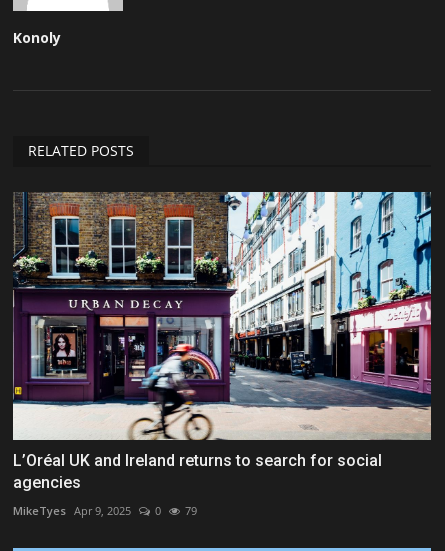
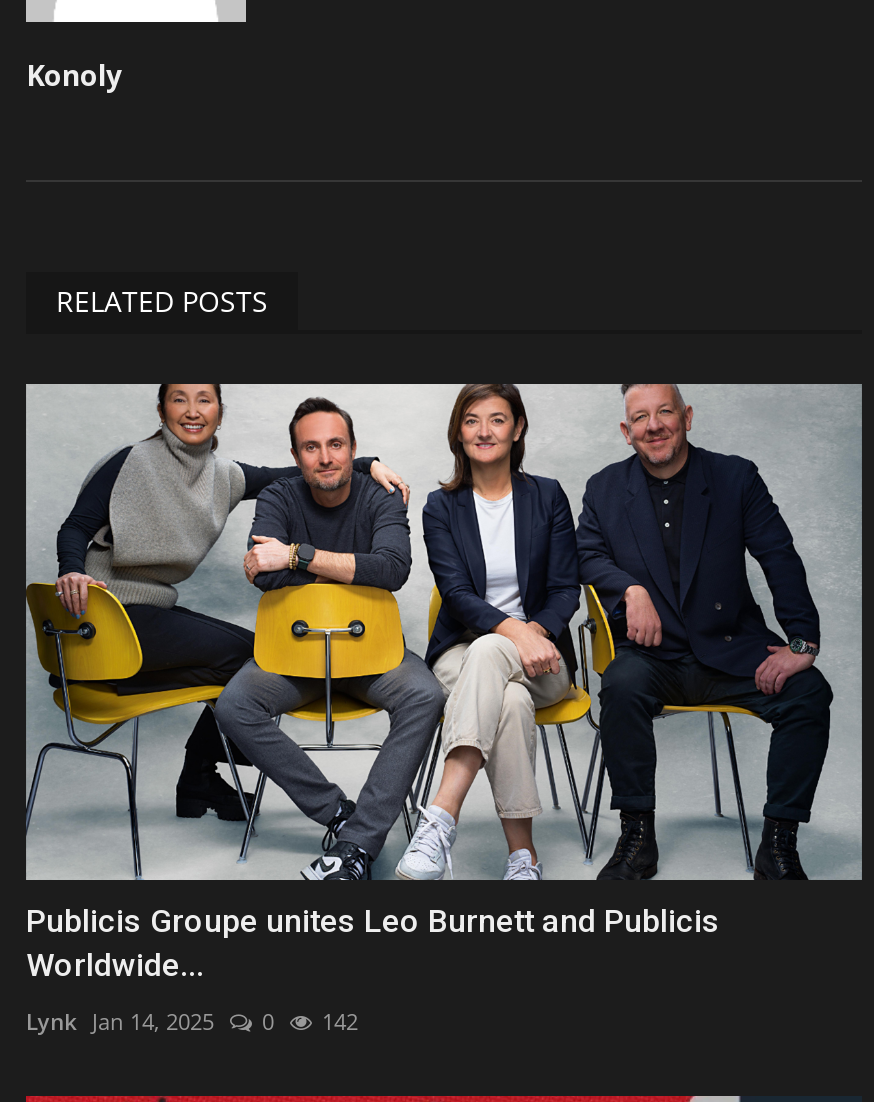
- [image]
- L’Oréal UK and Ireland returns to search for social
- agencies
+ [image]
+ Publicis Groupe unites Leo Burnett and Publicis
+ Worldwide...

- MikeTyes Apr 9, 2025
+ Lynk Jan 14, 2025

- 79
+ 142
